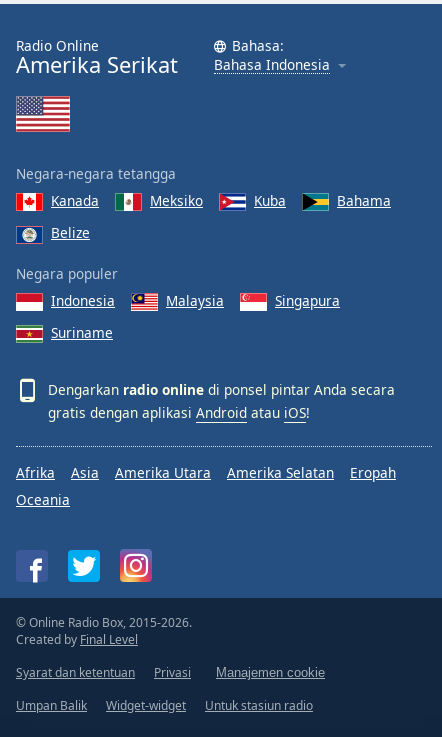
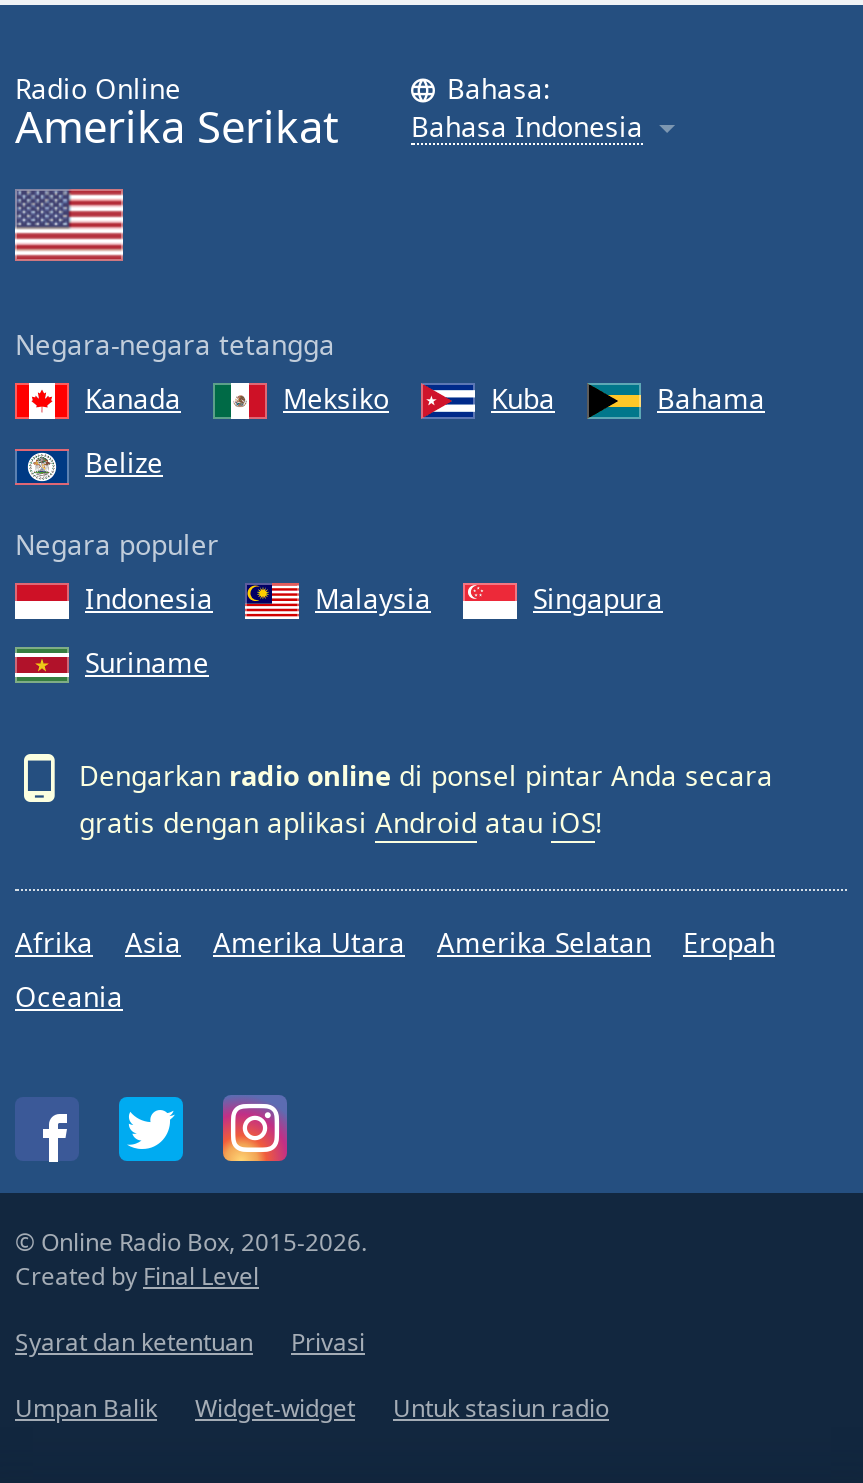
- Manajemen cookie
